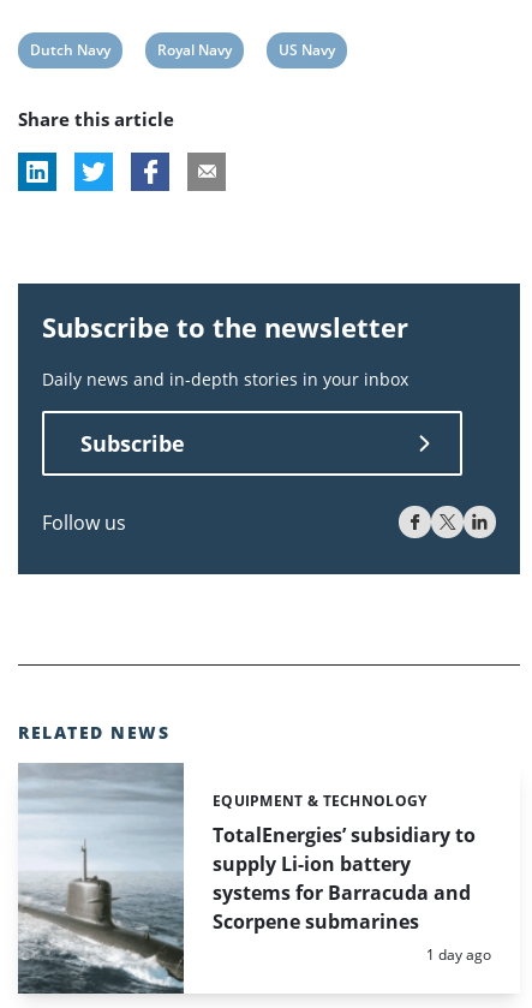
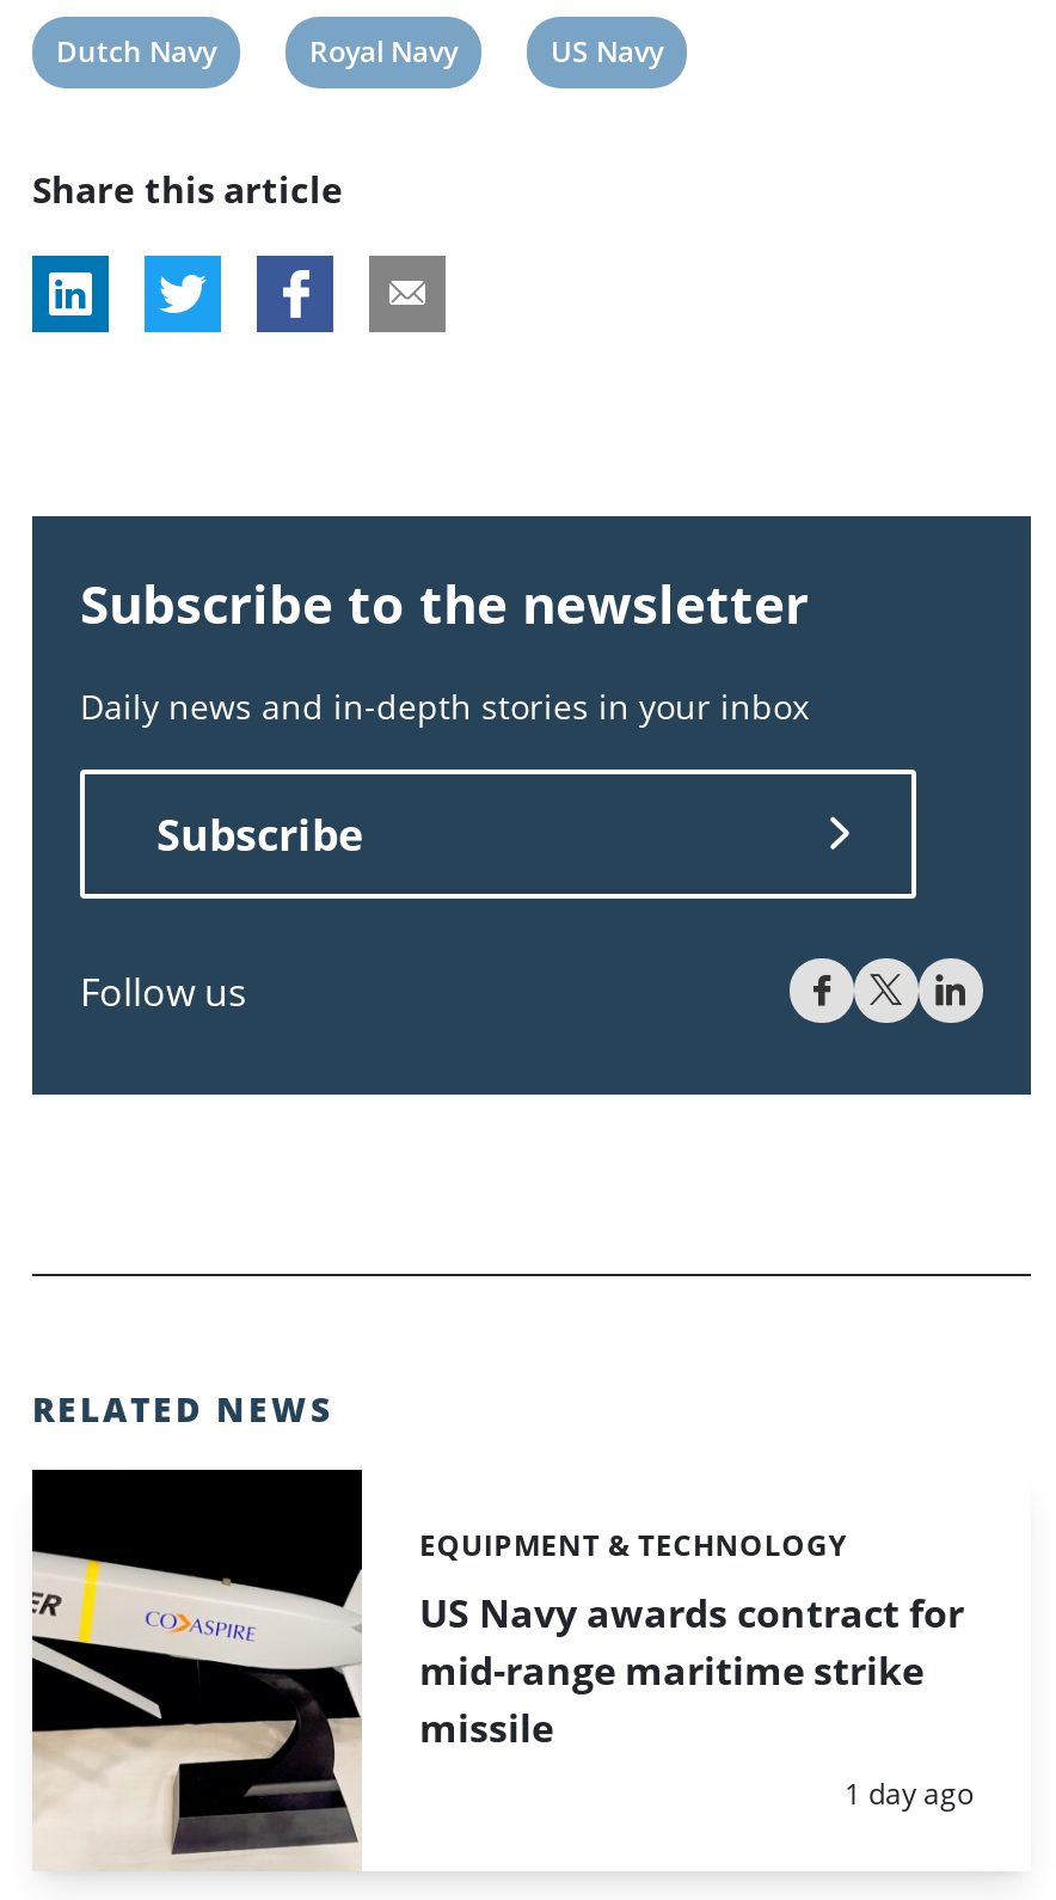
- [image]
- TotalEnergies’ subsidiary to
- supply Li-ion battery
- systems for Barracuda and
- Scorpene submarines
+ [image]
+ US Navy awards contract for
+ mid-range maritime strike
+ missile
